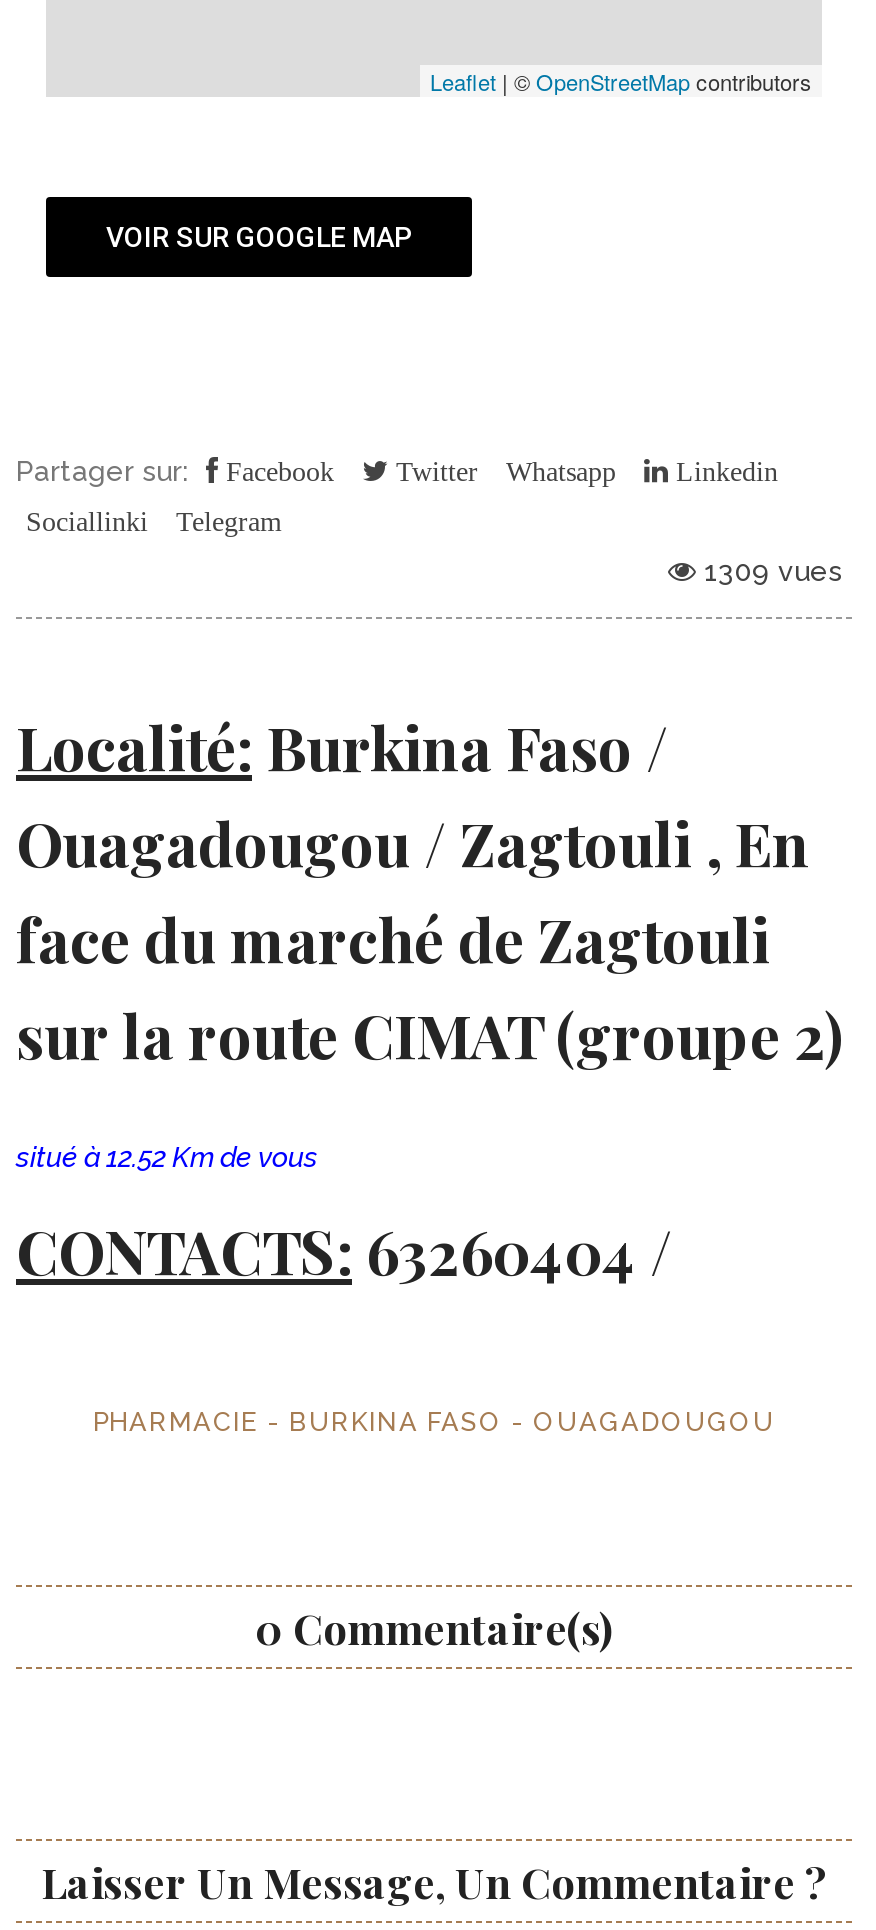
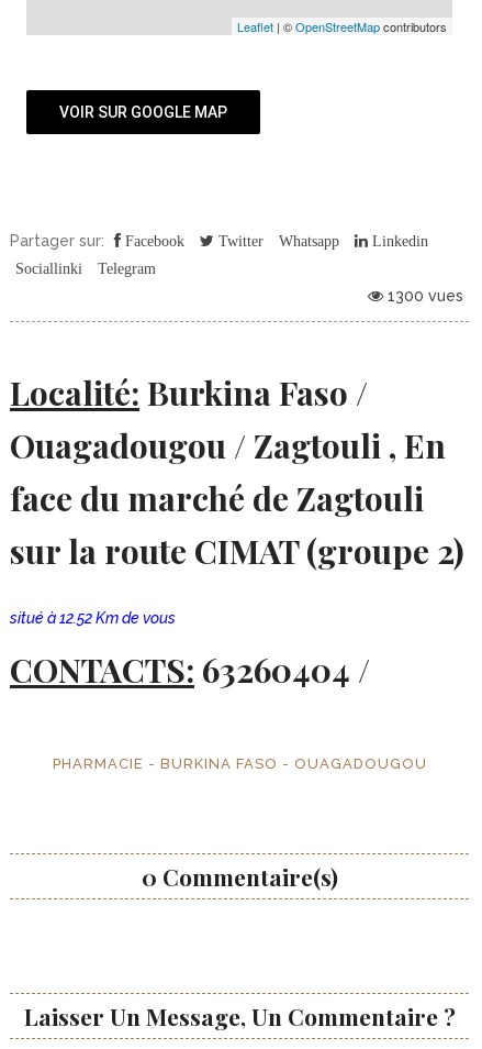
- 1309 vues
+ 1300 vues
